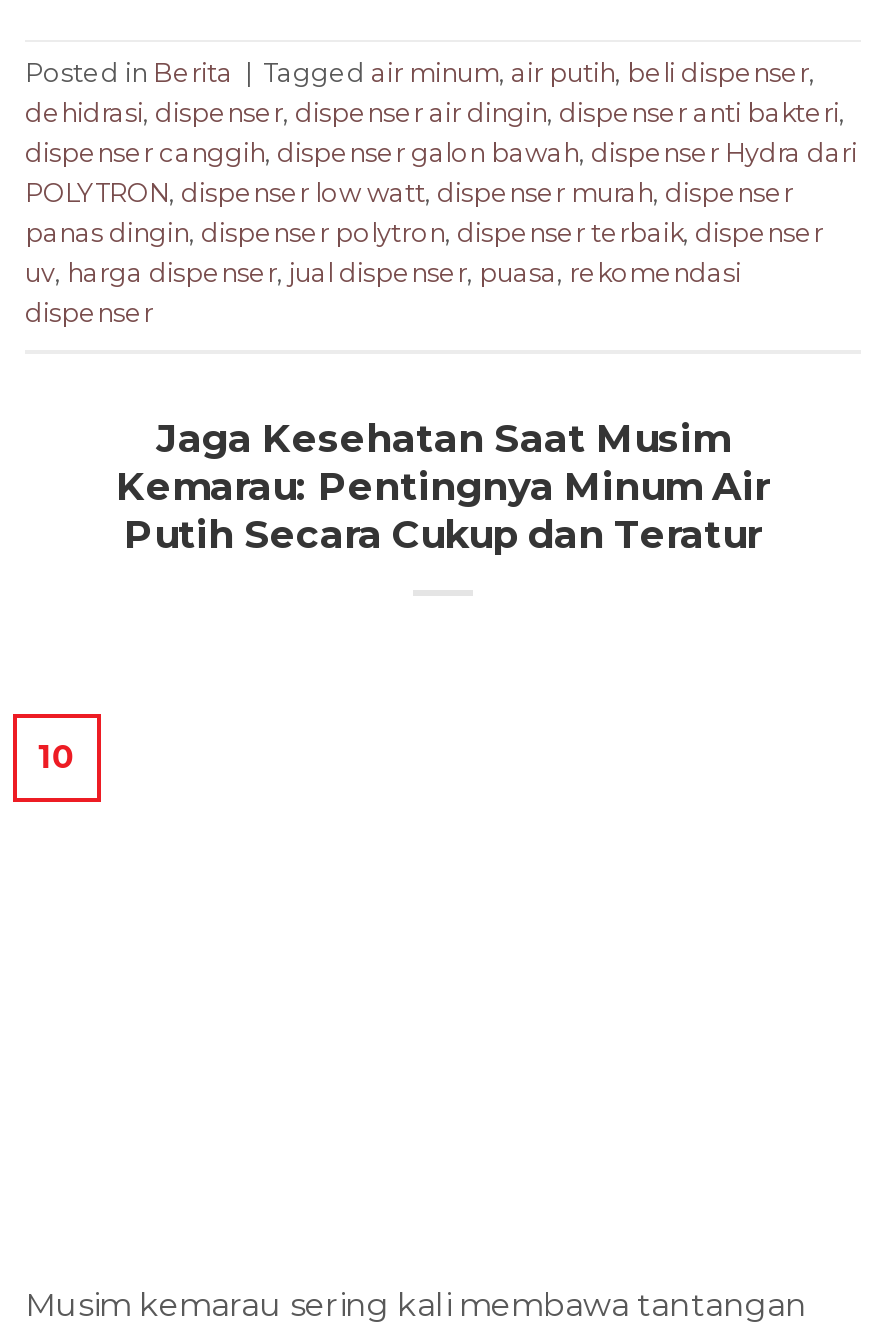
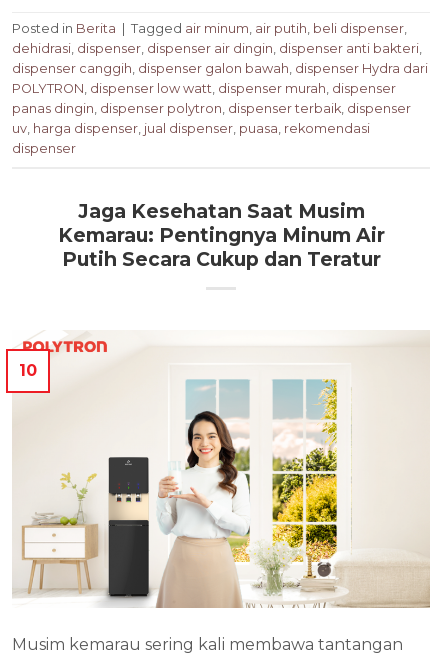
+ [image]
